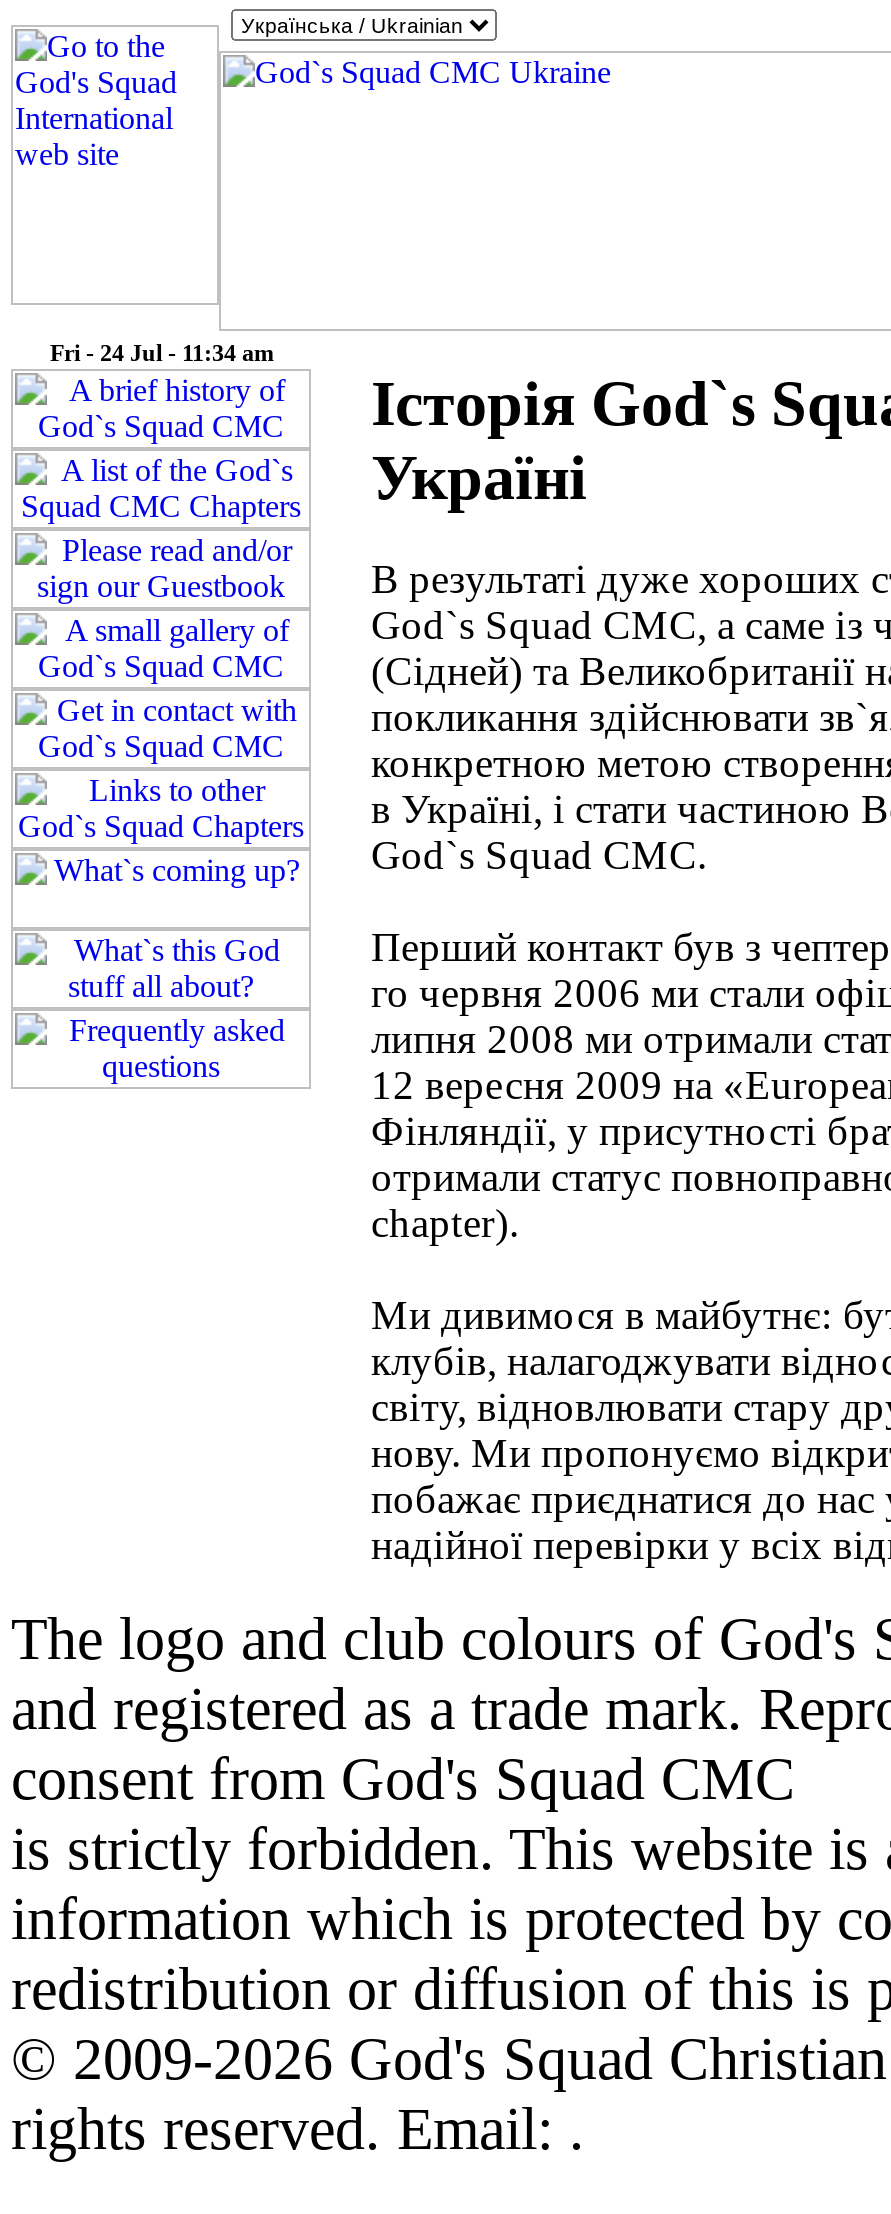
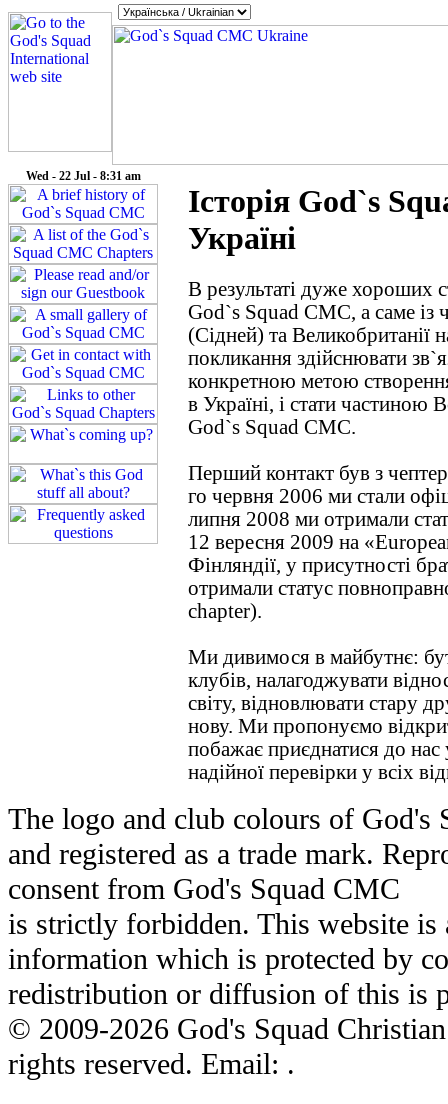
- Fri - 24 Jul - 11:34 am
+ Wed - 22 Jul - 8:31 am
